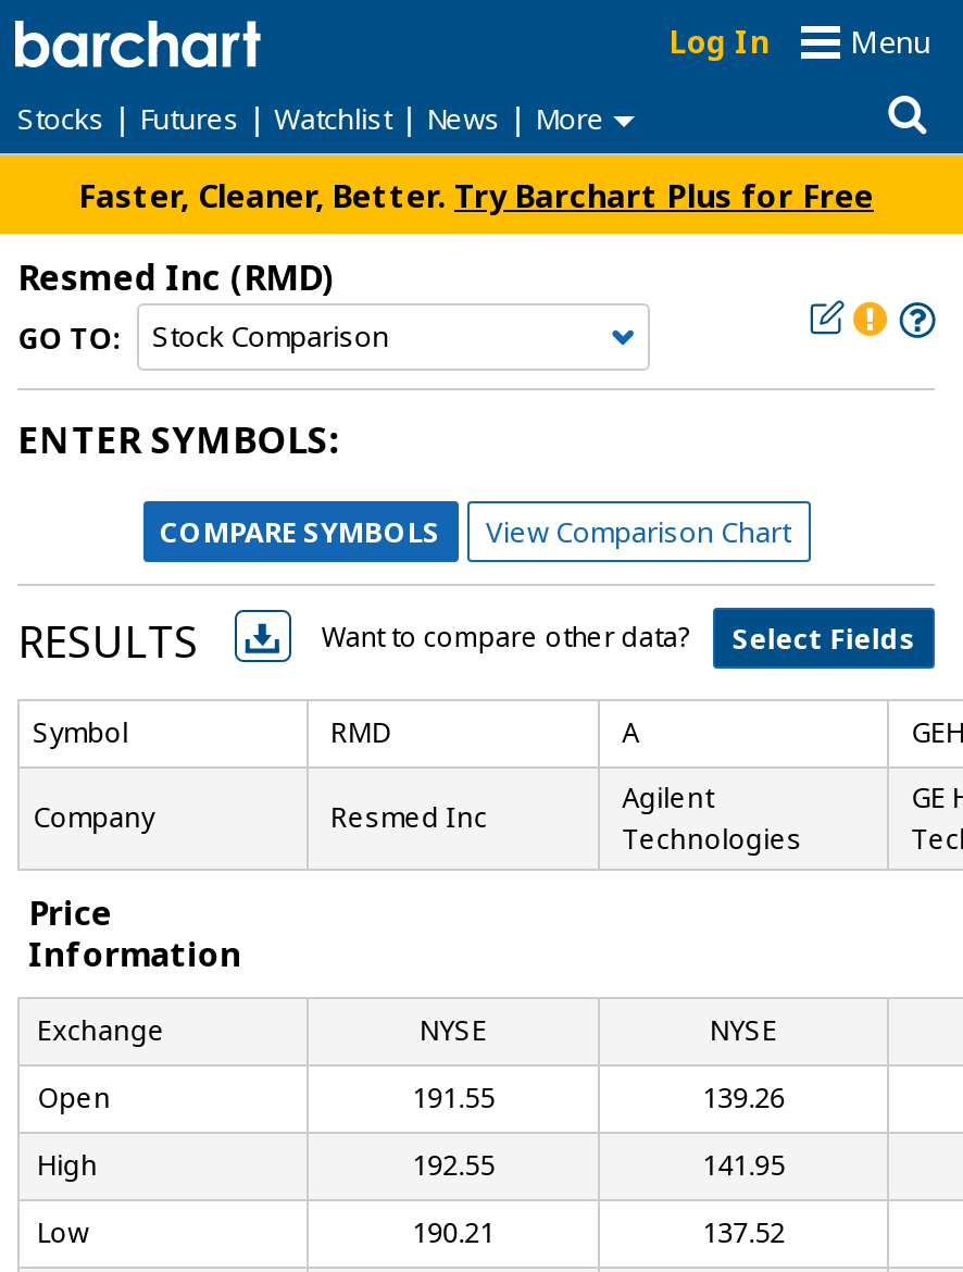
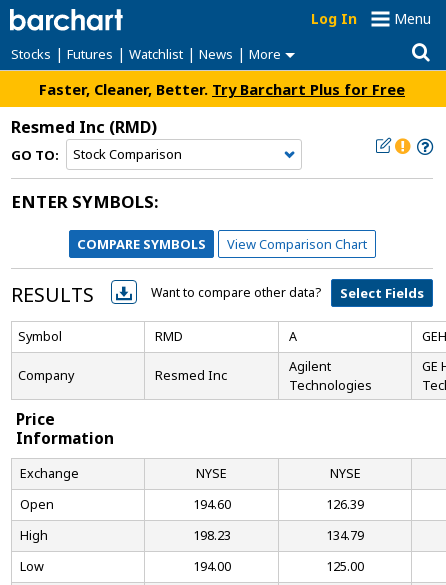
- 191.55
+ 194.60

- 139.26
+ 126.39

- 192.55
+ 198.23

- 141.95
+ 134.79

- 190.21
+ 194.00

- 137.52
+ 125.00
